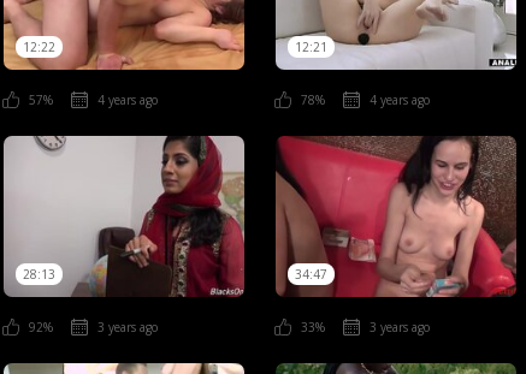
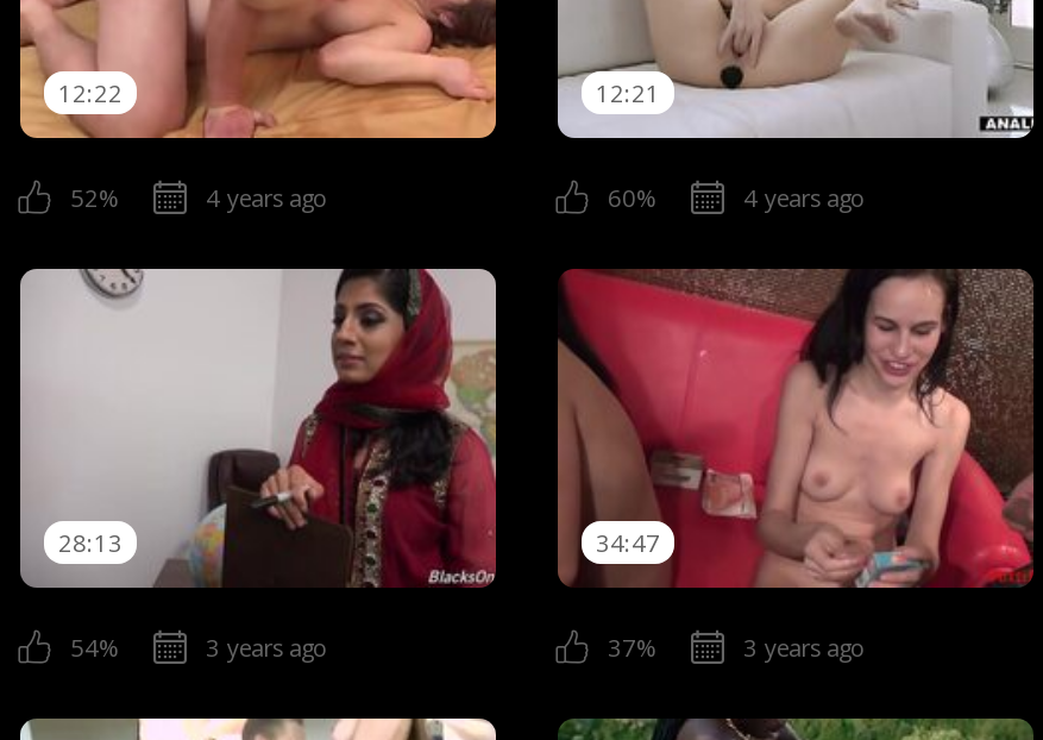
- 57%
+ 52%

- 78%
+ 60%

- 92%
+ 54%

- 33%
+ 37%
